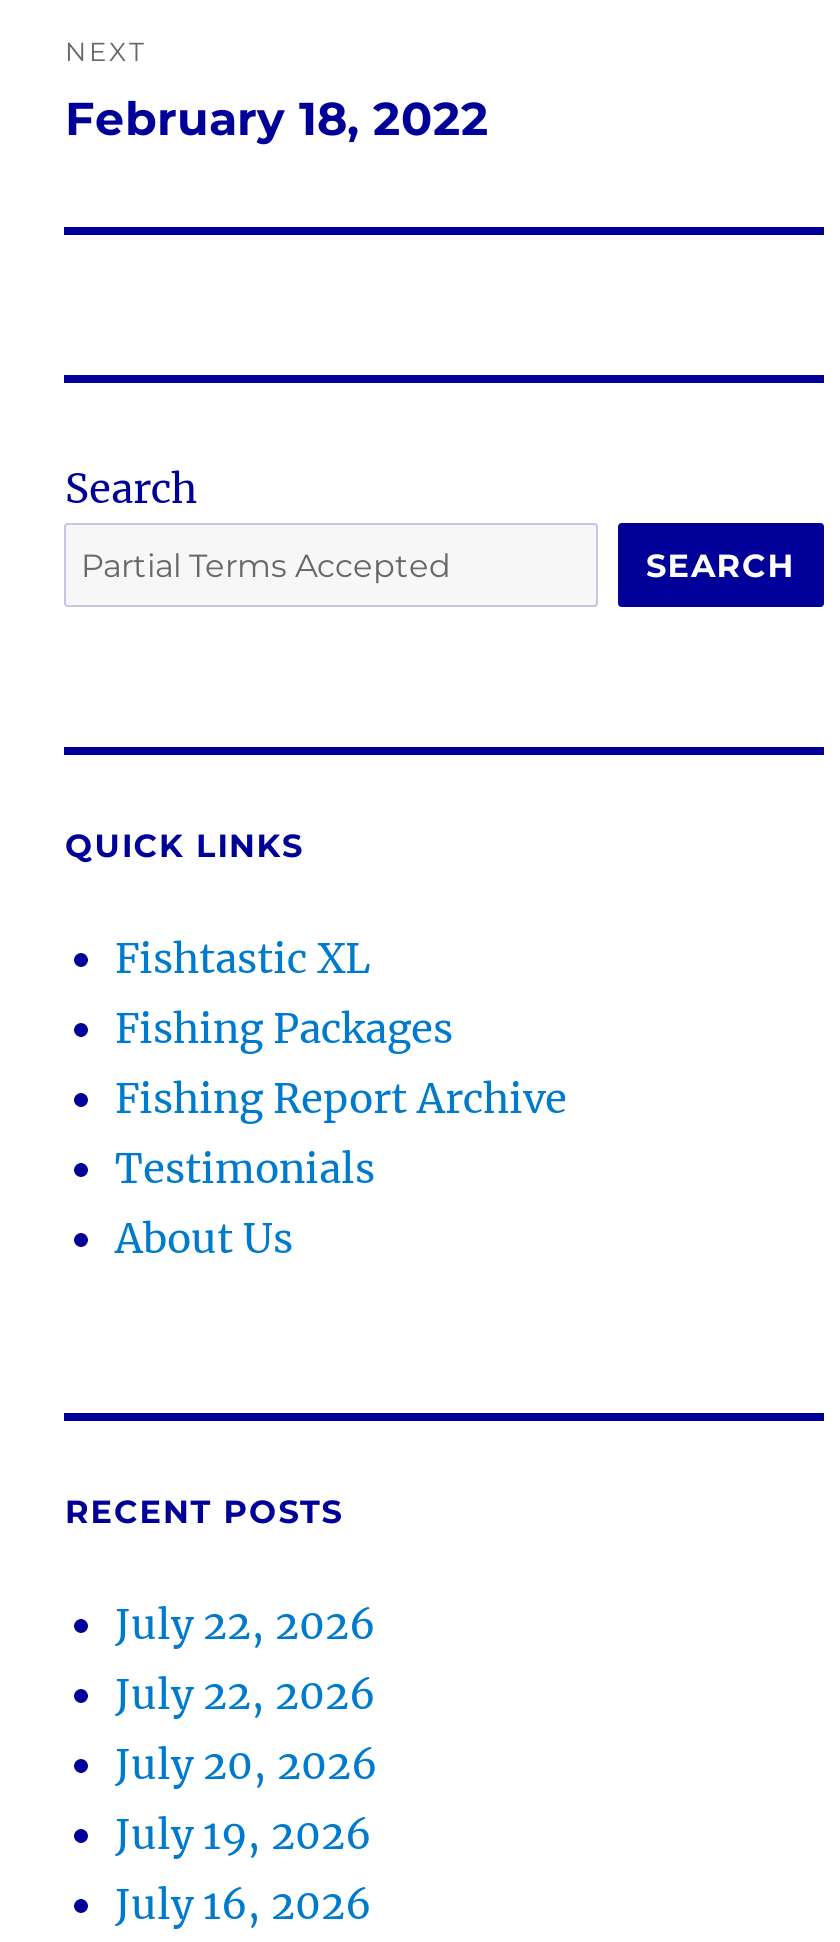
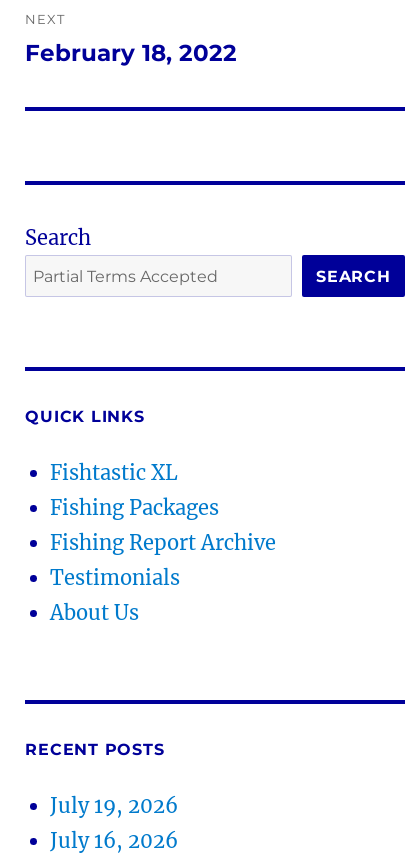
- July 22, 2026
- July 22, 2026
- July 20, 2026
